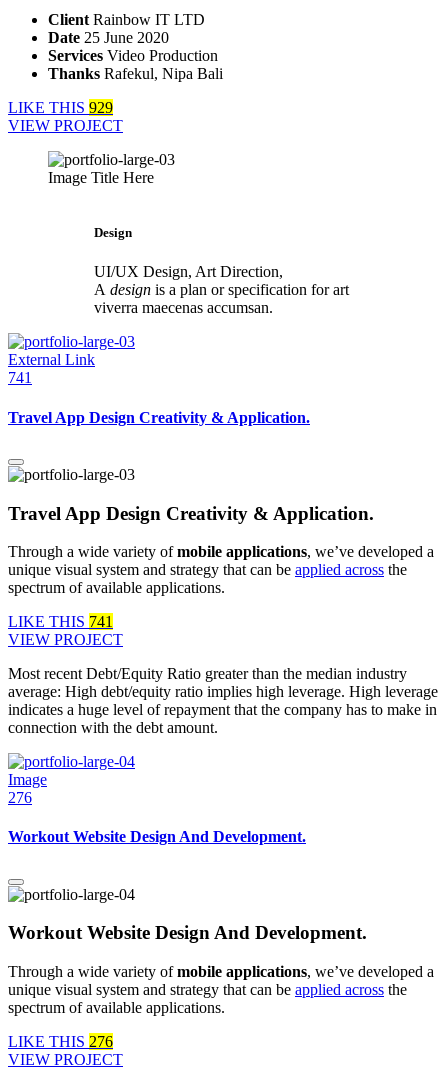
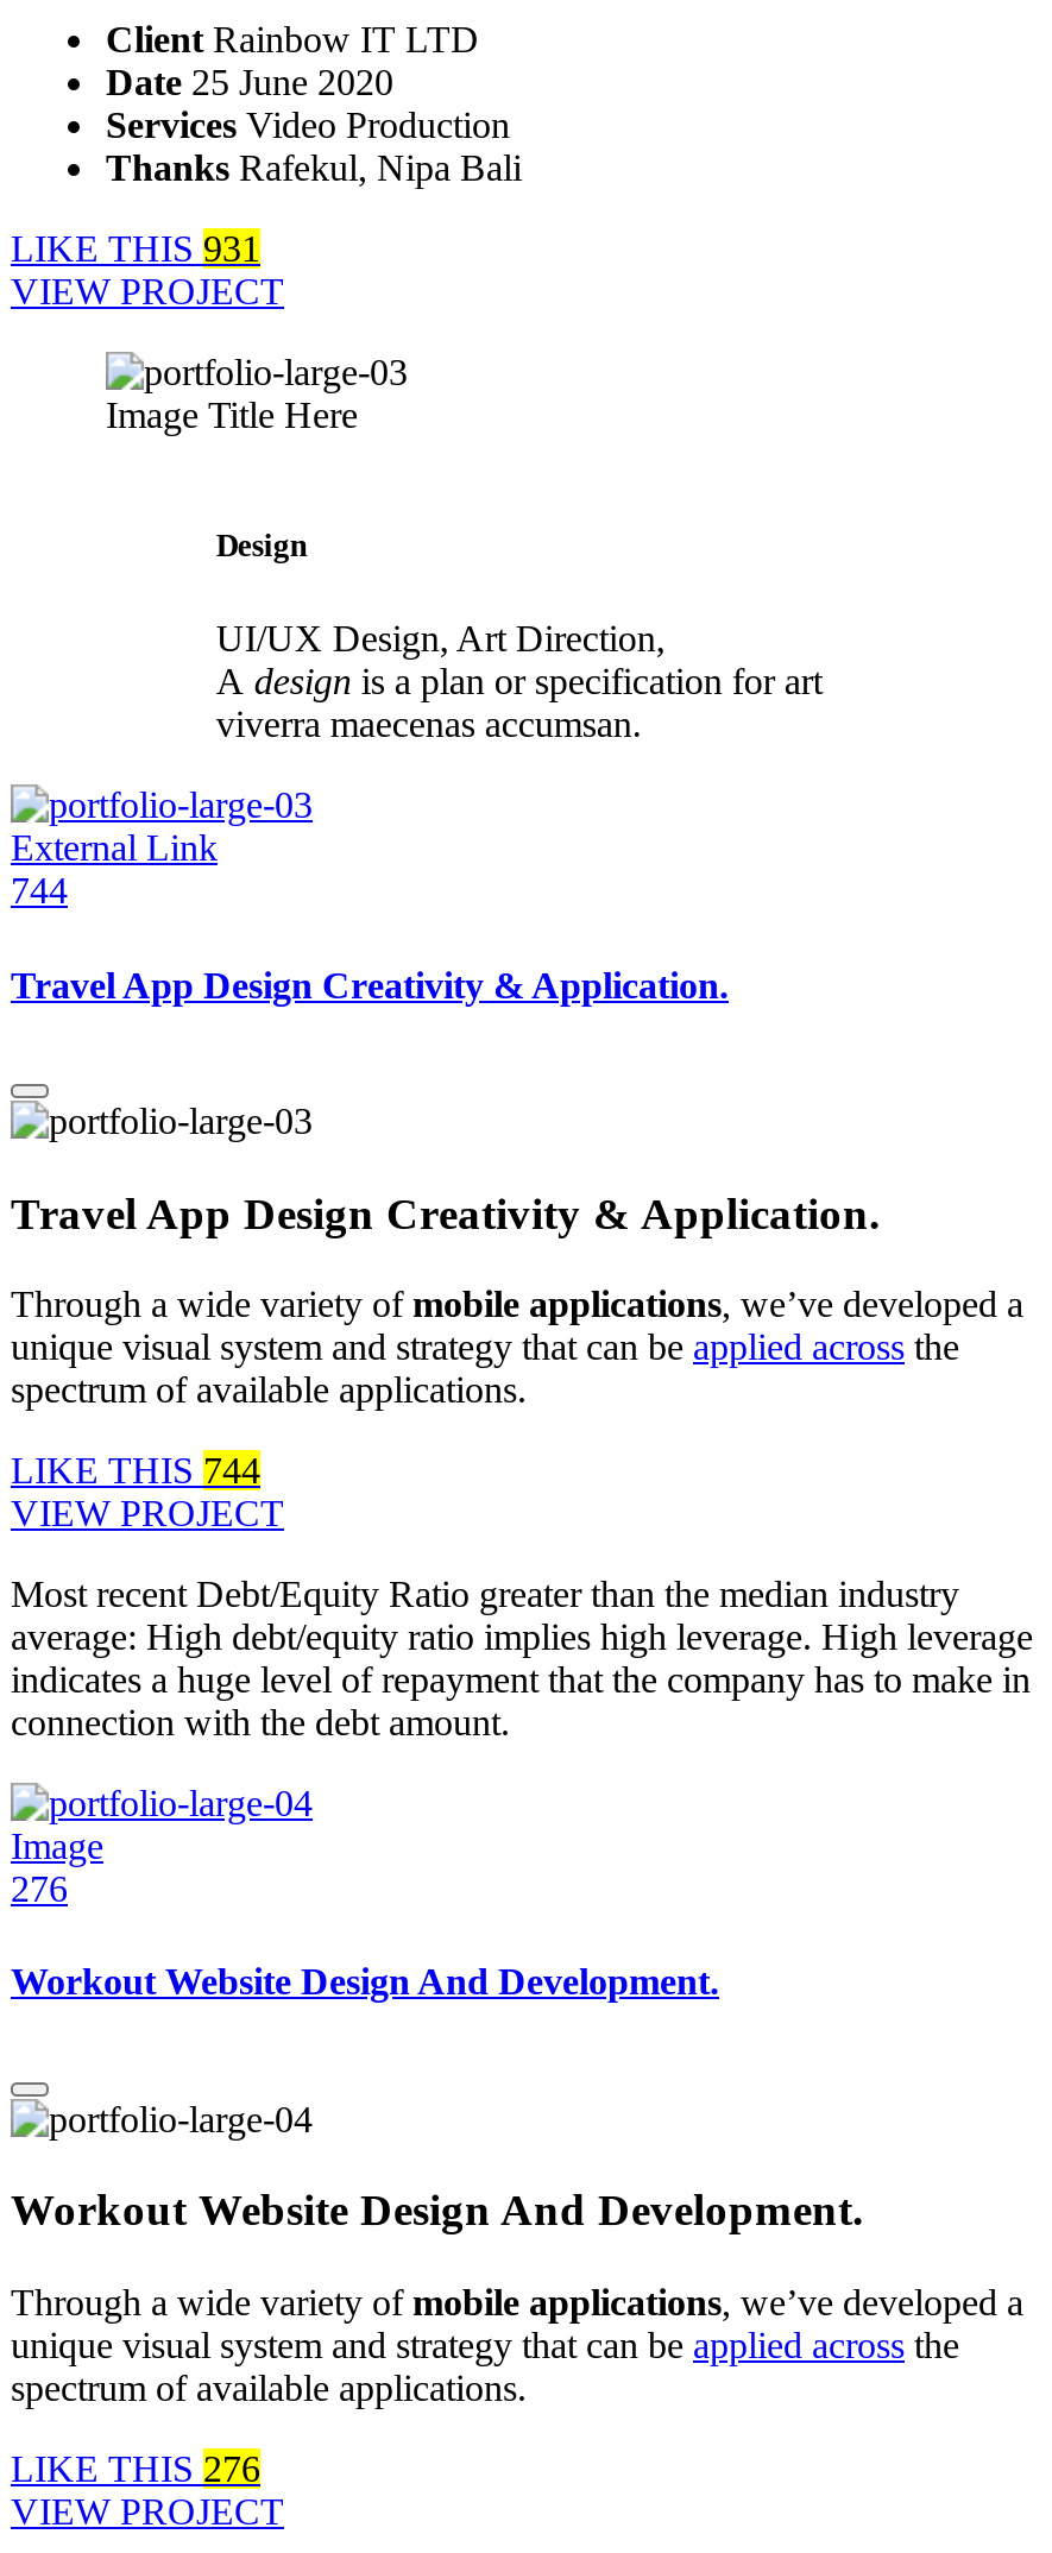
- LIKE THIS 929
+ LIKE THIS 931

- 741
+ 744

- LIKE THIS 741
+ LIKE THIS 744
